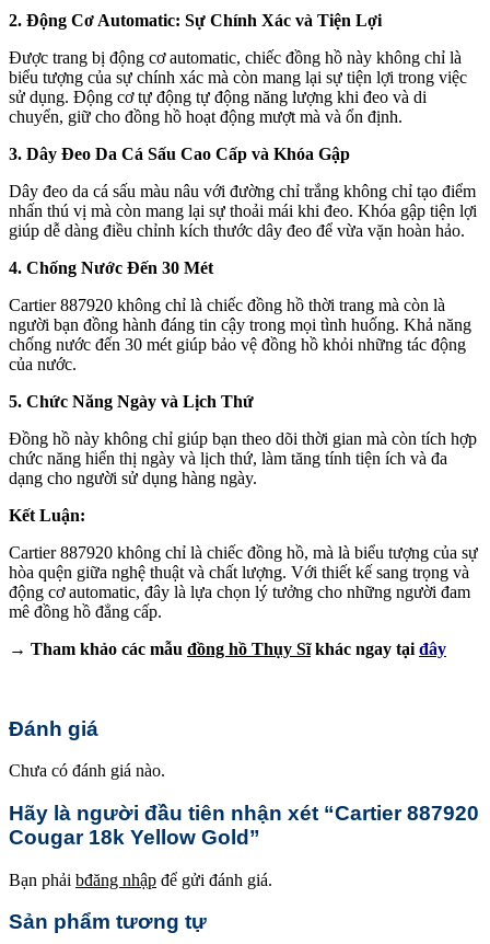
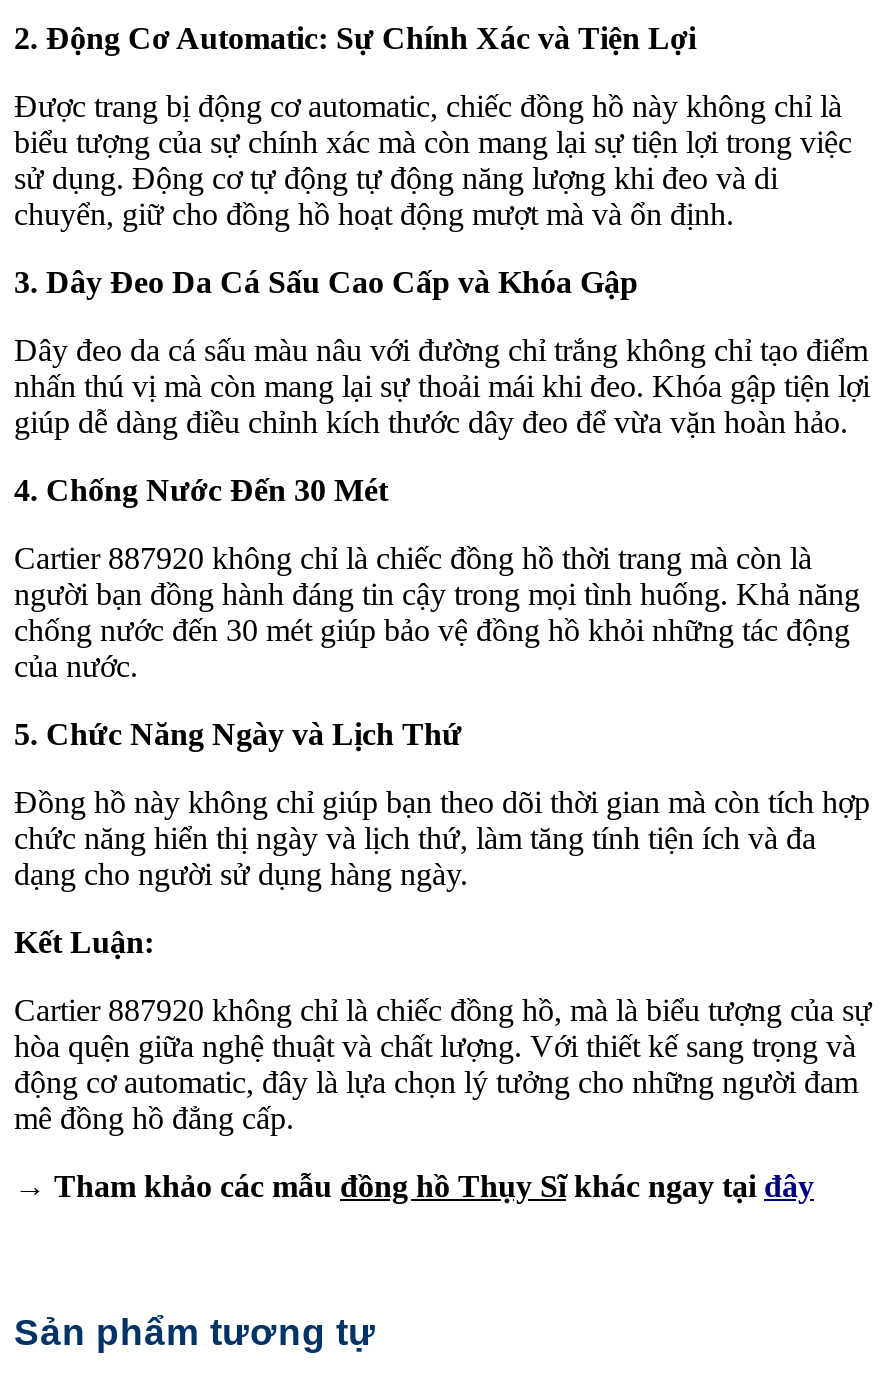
- Đánh giá
- Chưa có đánh giá nào.
- Hãy là người đầu tiên nhận xét “Cartier 887920
- Cougar 18k Yellow Gold”
- Bạn phải bđăng nhập để gửi đánh giá.
